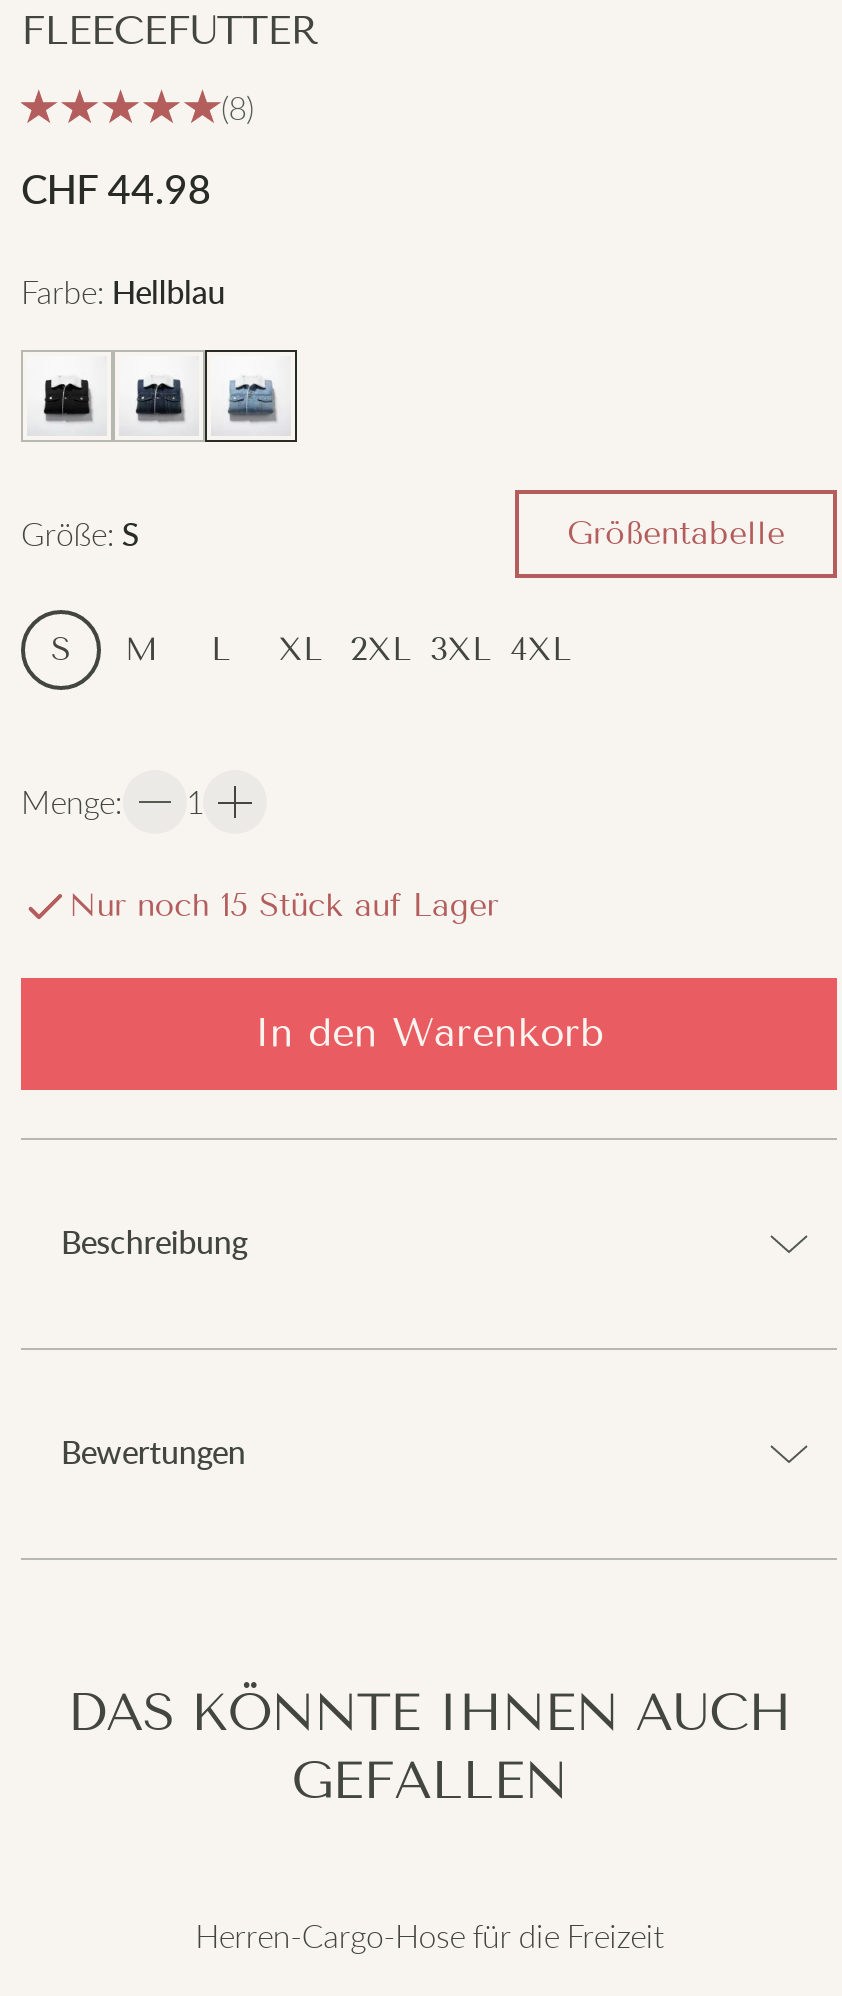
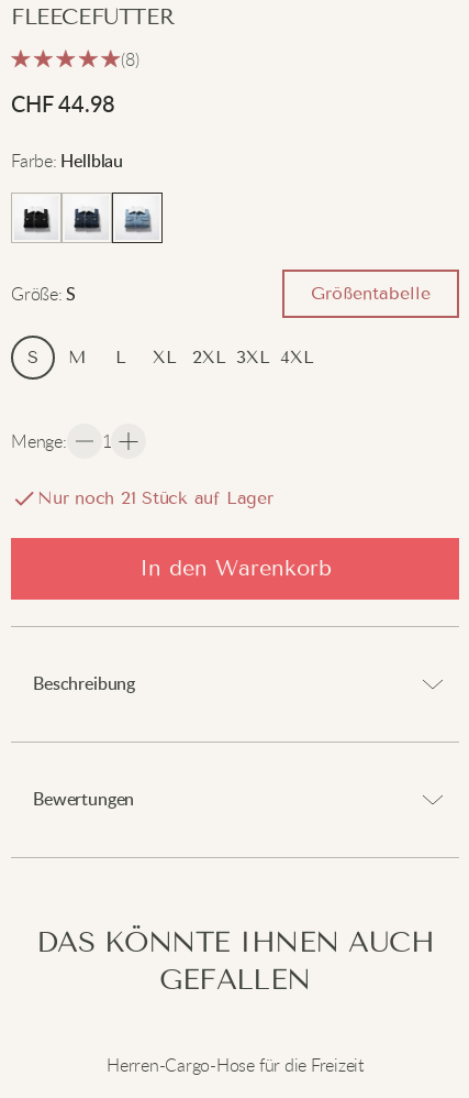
- Nur noch 15 Stück auf Lager
+ Nur noch 21 Stück auf Lager
